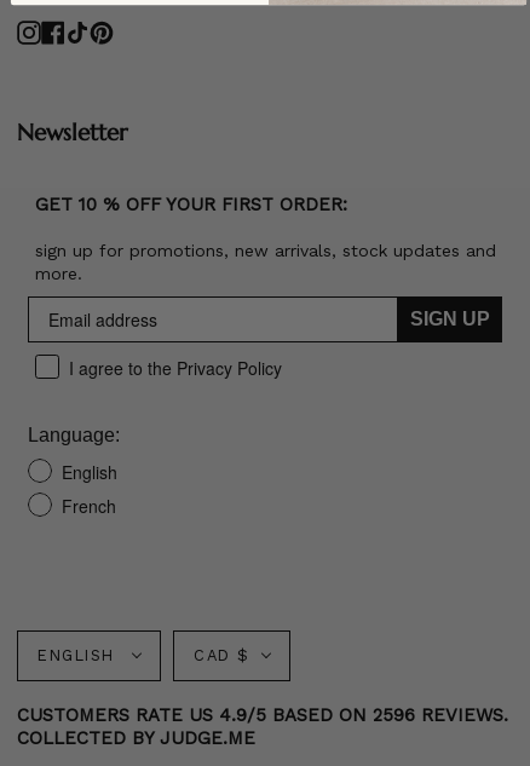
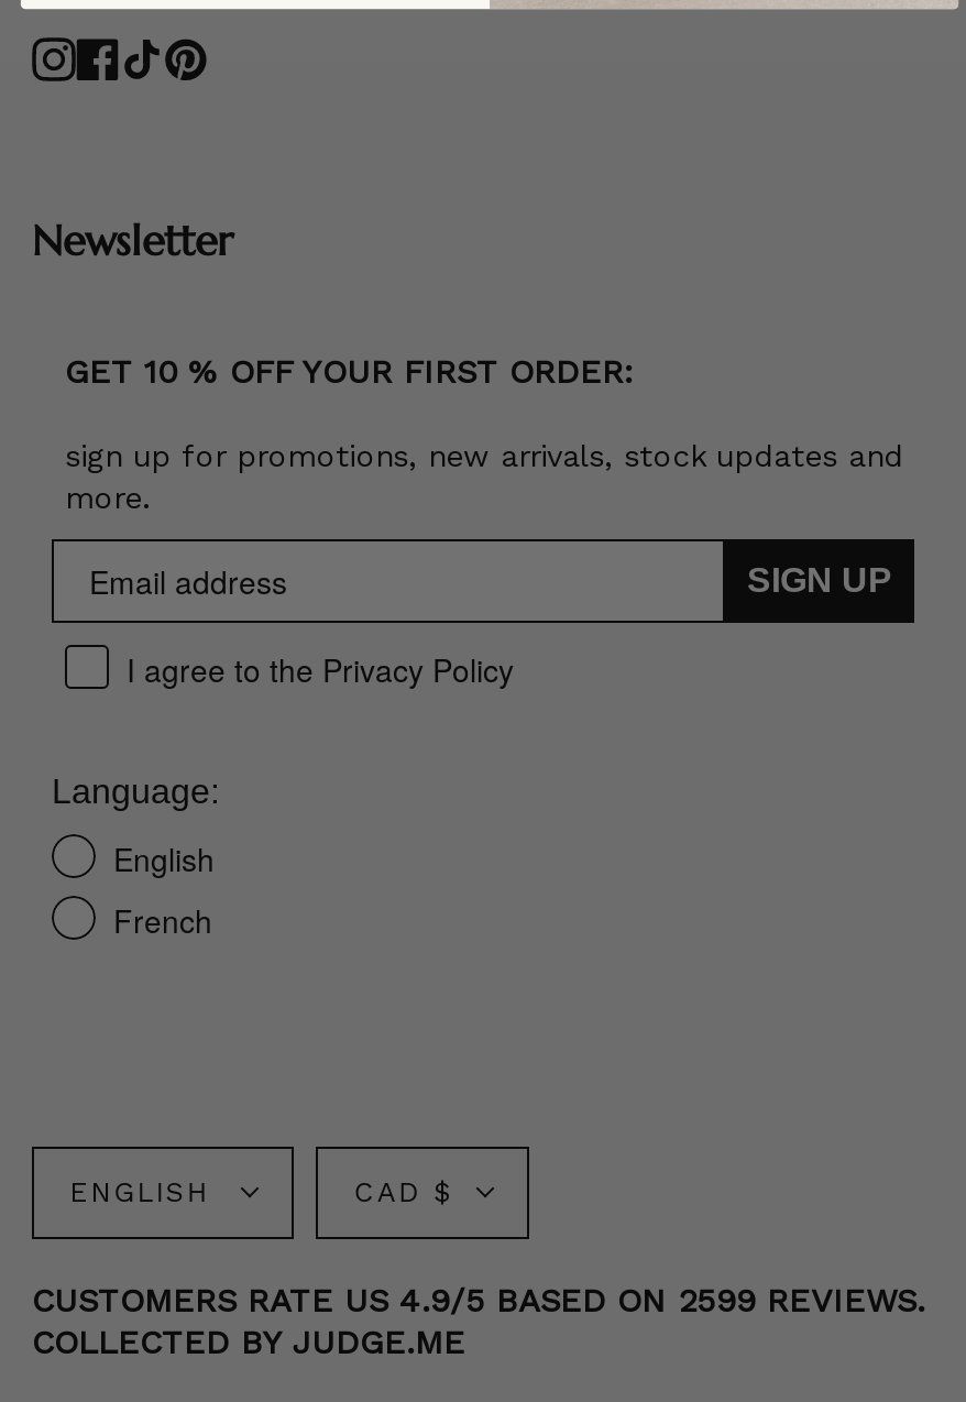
- CUSTOMERS RATE US 4.9/5 BASED ON 2596 REVIEWS.
+ CUSTOMERS RATE US 4.9/5 BASED ON 2599 REVIEWS.
